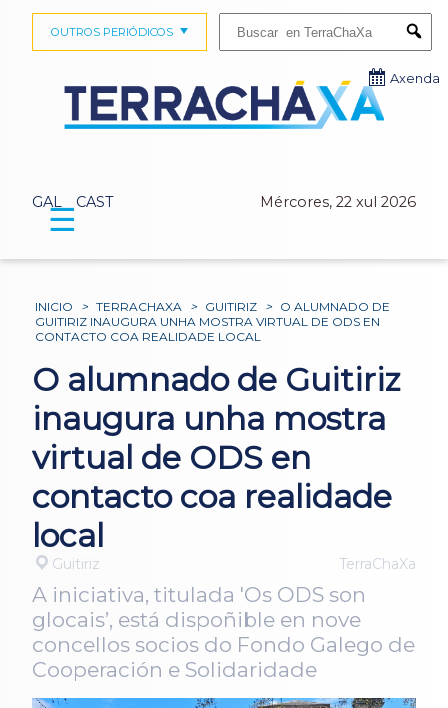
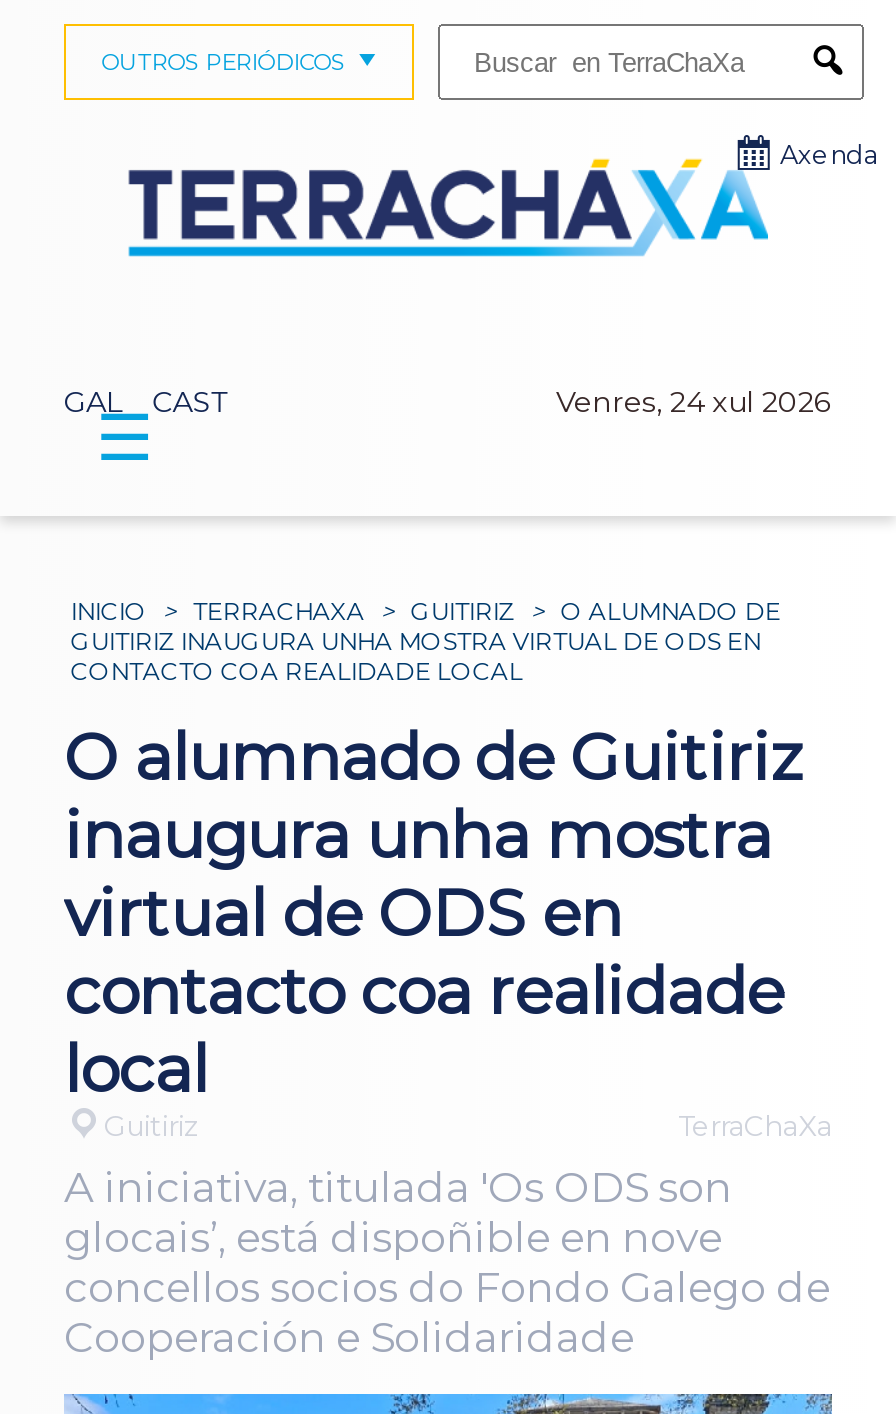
- Mércores, 22 xul 2026
+ Venres, 24 xul 2026
